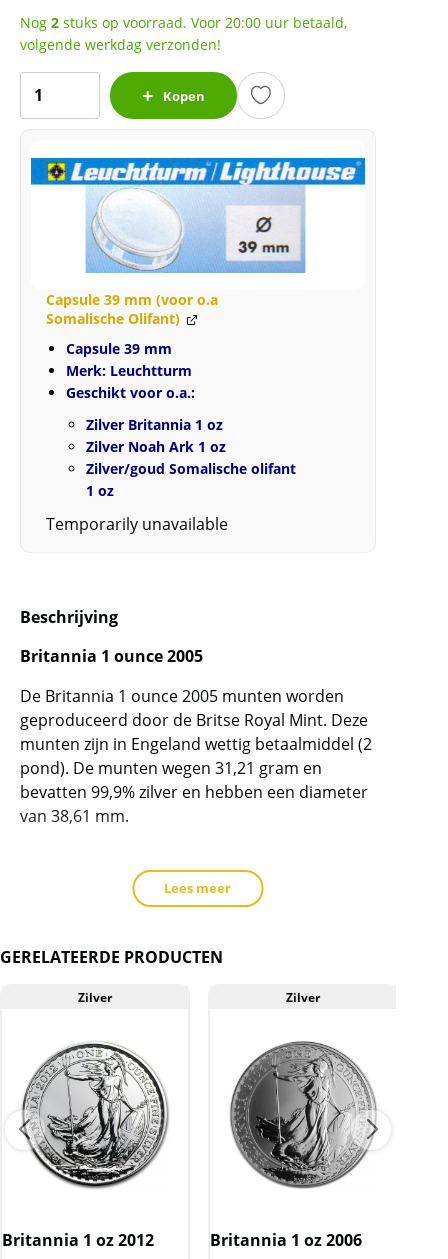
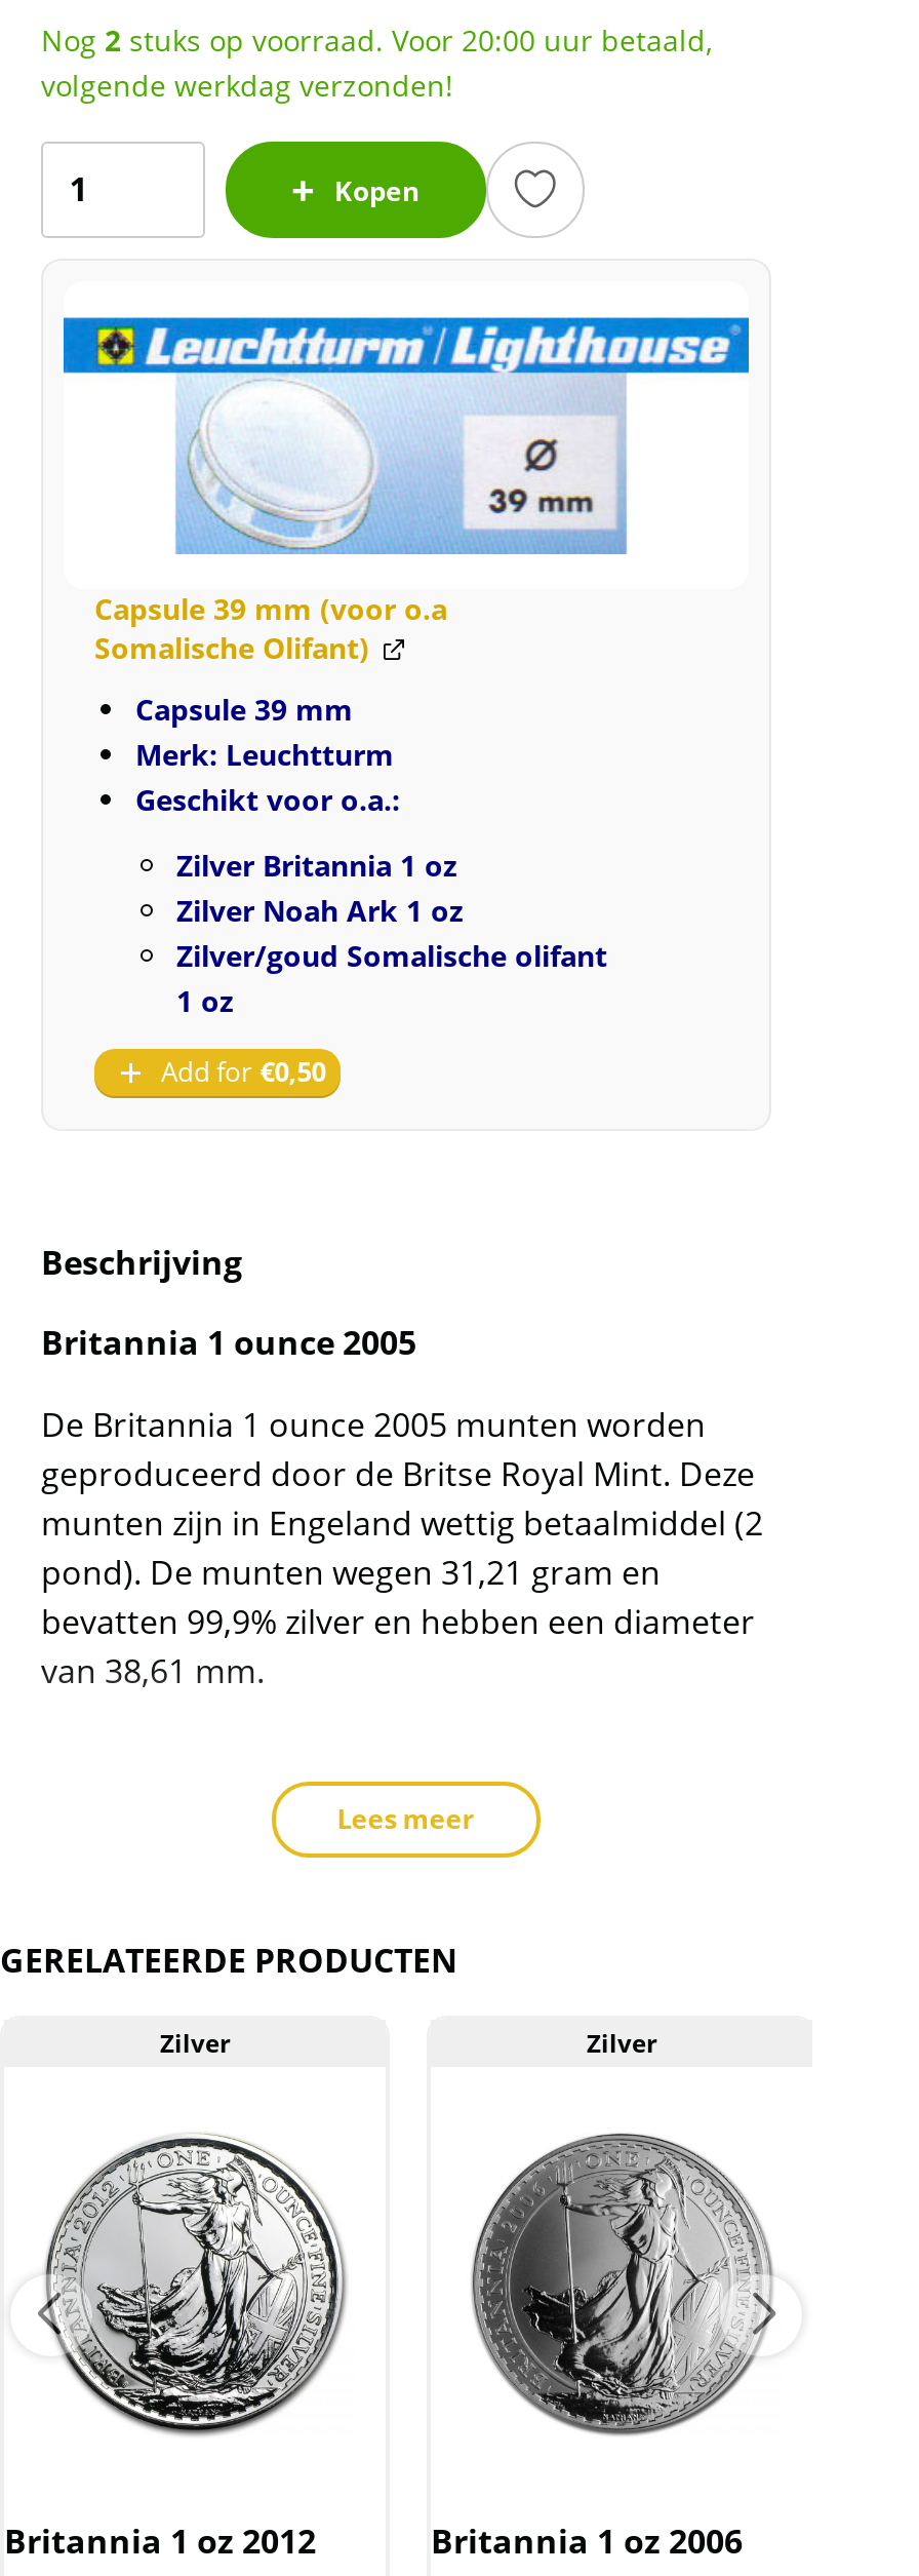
- Temporarily unavailable
+ Add for €0,50
